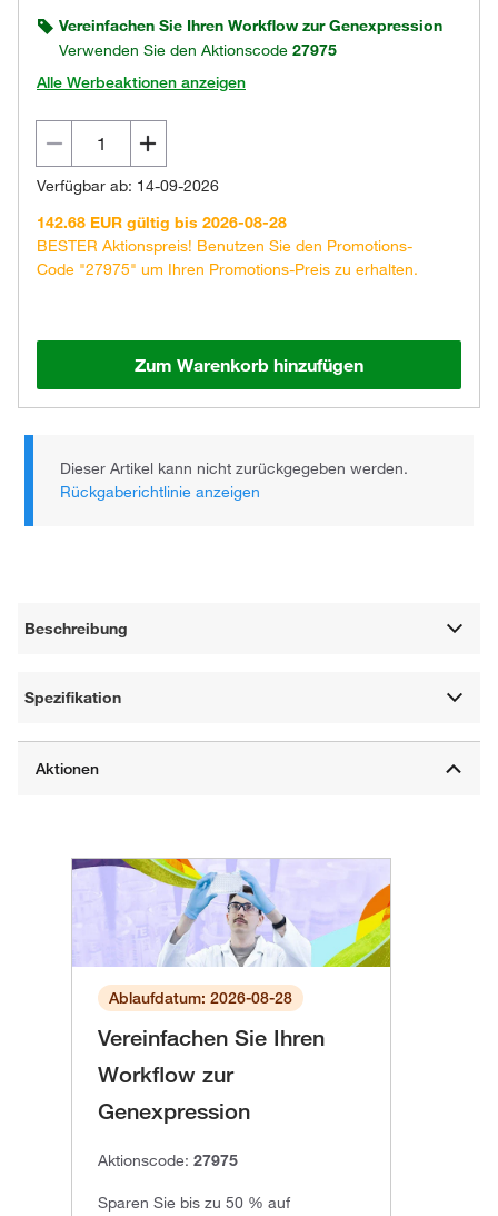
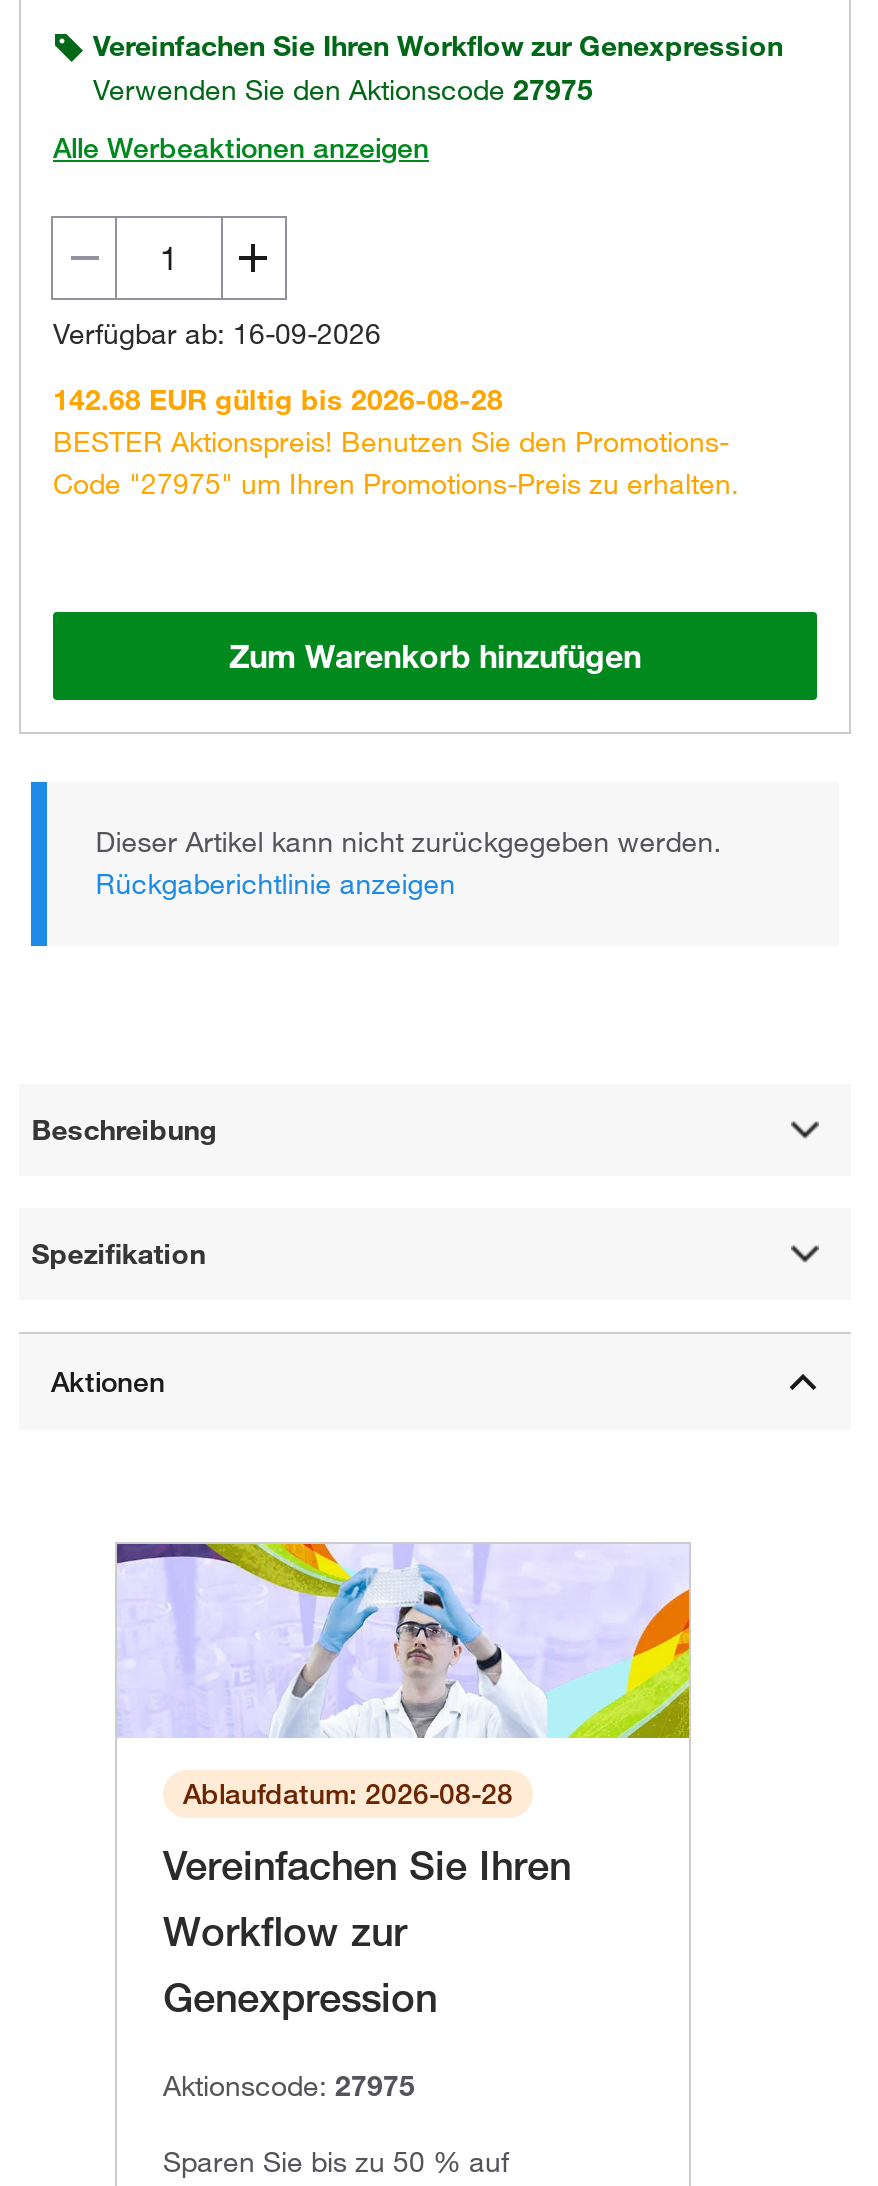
- Verfügbar ab: 14-09-2026
+ Verfügbar ab: 16-09-2026
